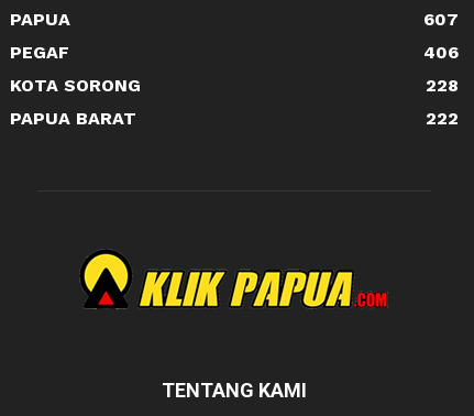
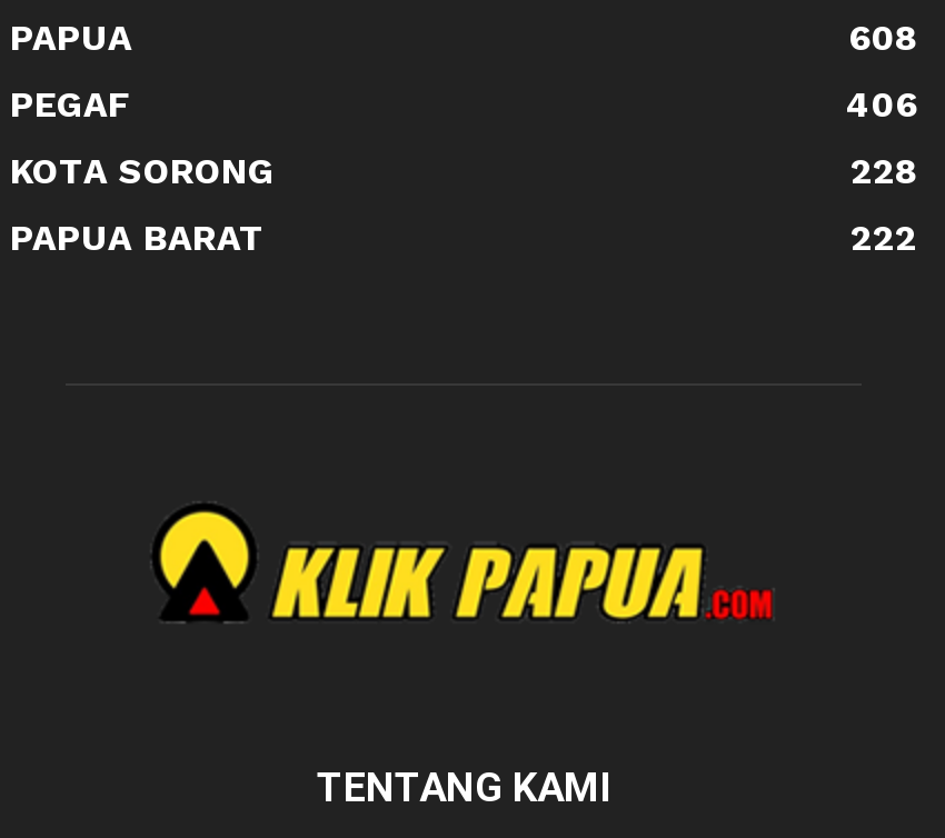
- 607
+ 608
